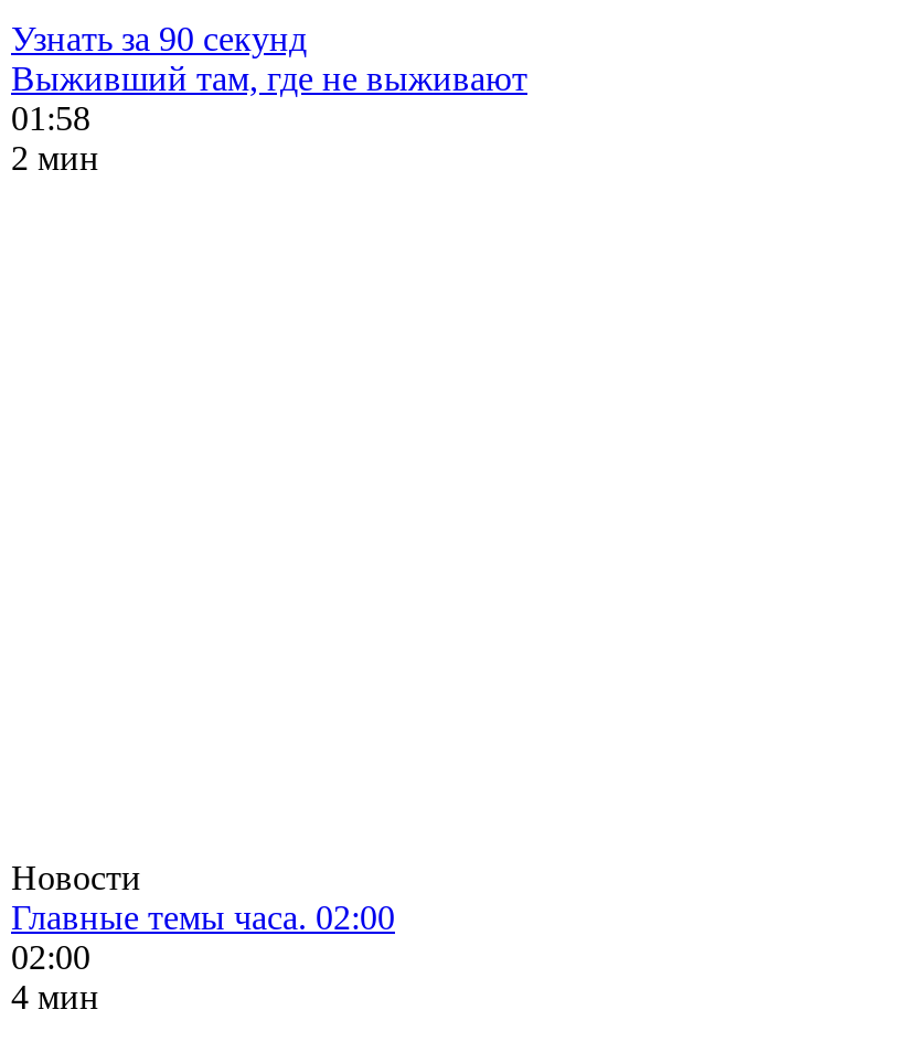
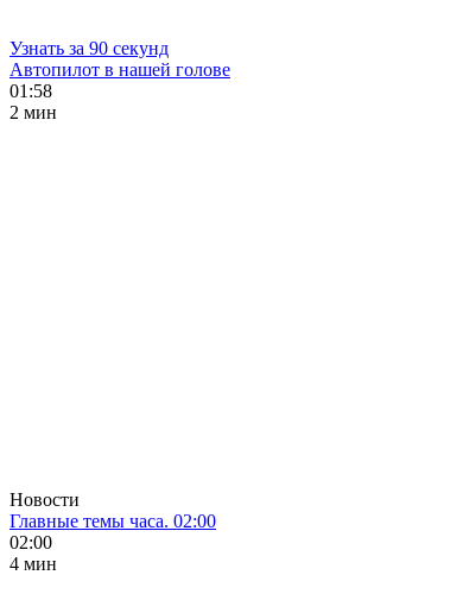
- Выживший там, где не выживают
+ Автопилот в нашей голове
